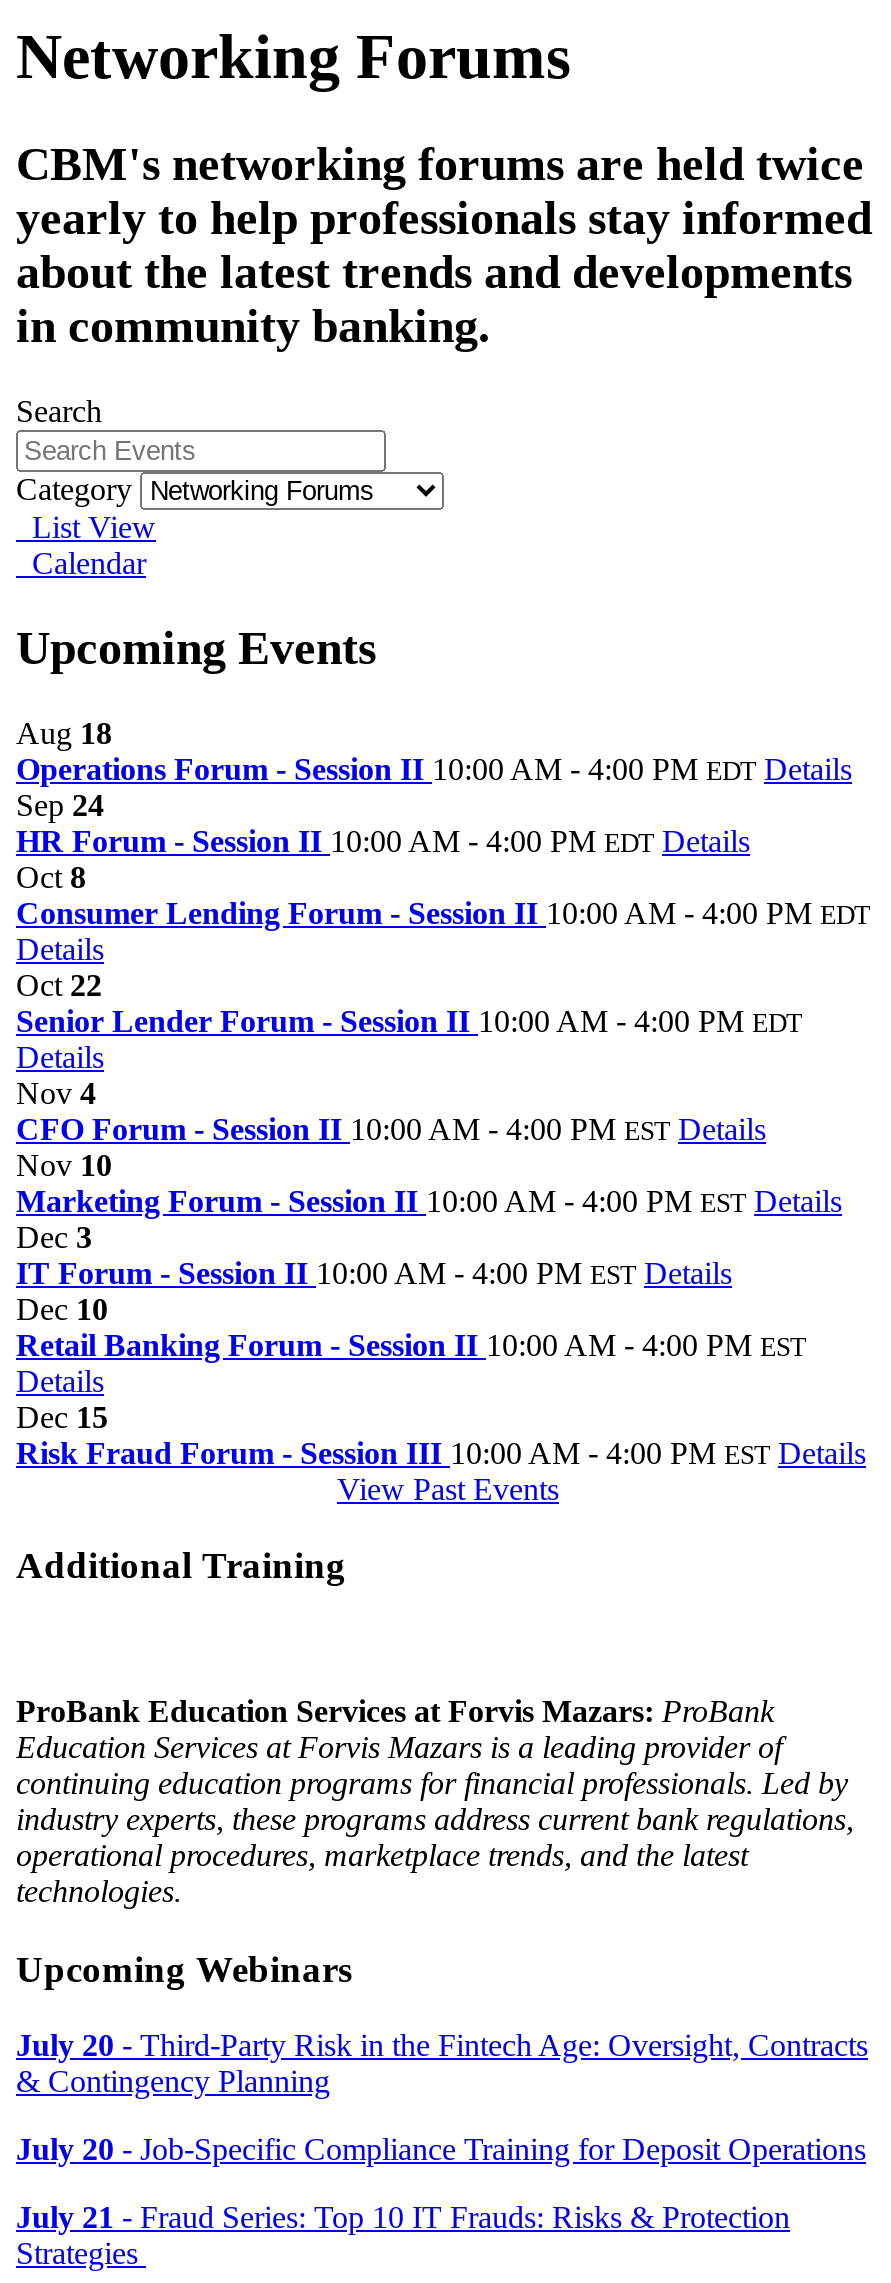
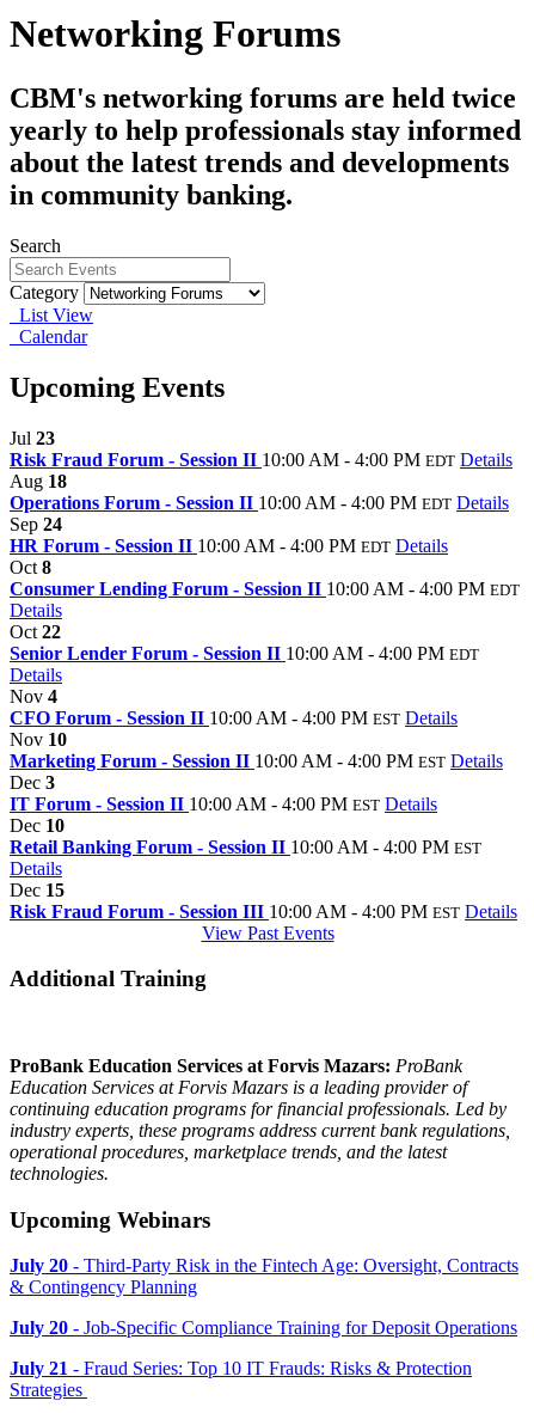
+ Jul 23
+ Risk Fraud Forum - Session II 10:00 AM - 4:00 PM EDT Details
